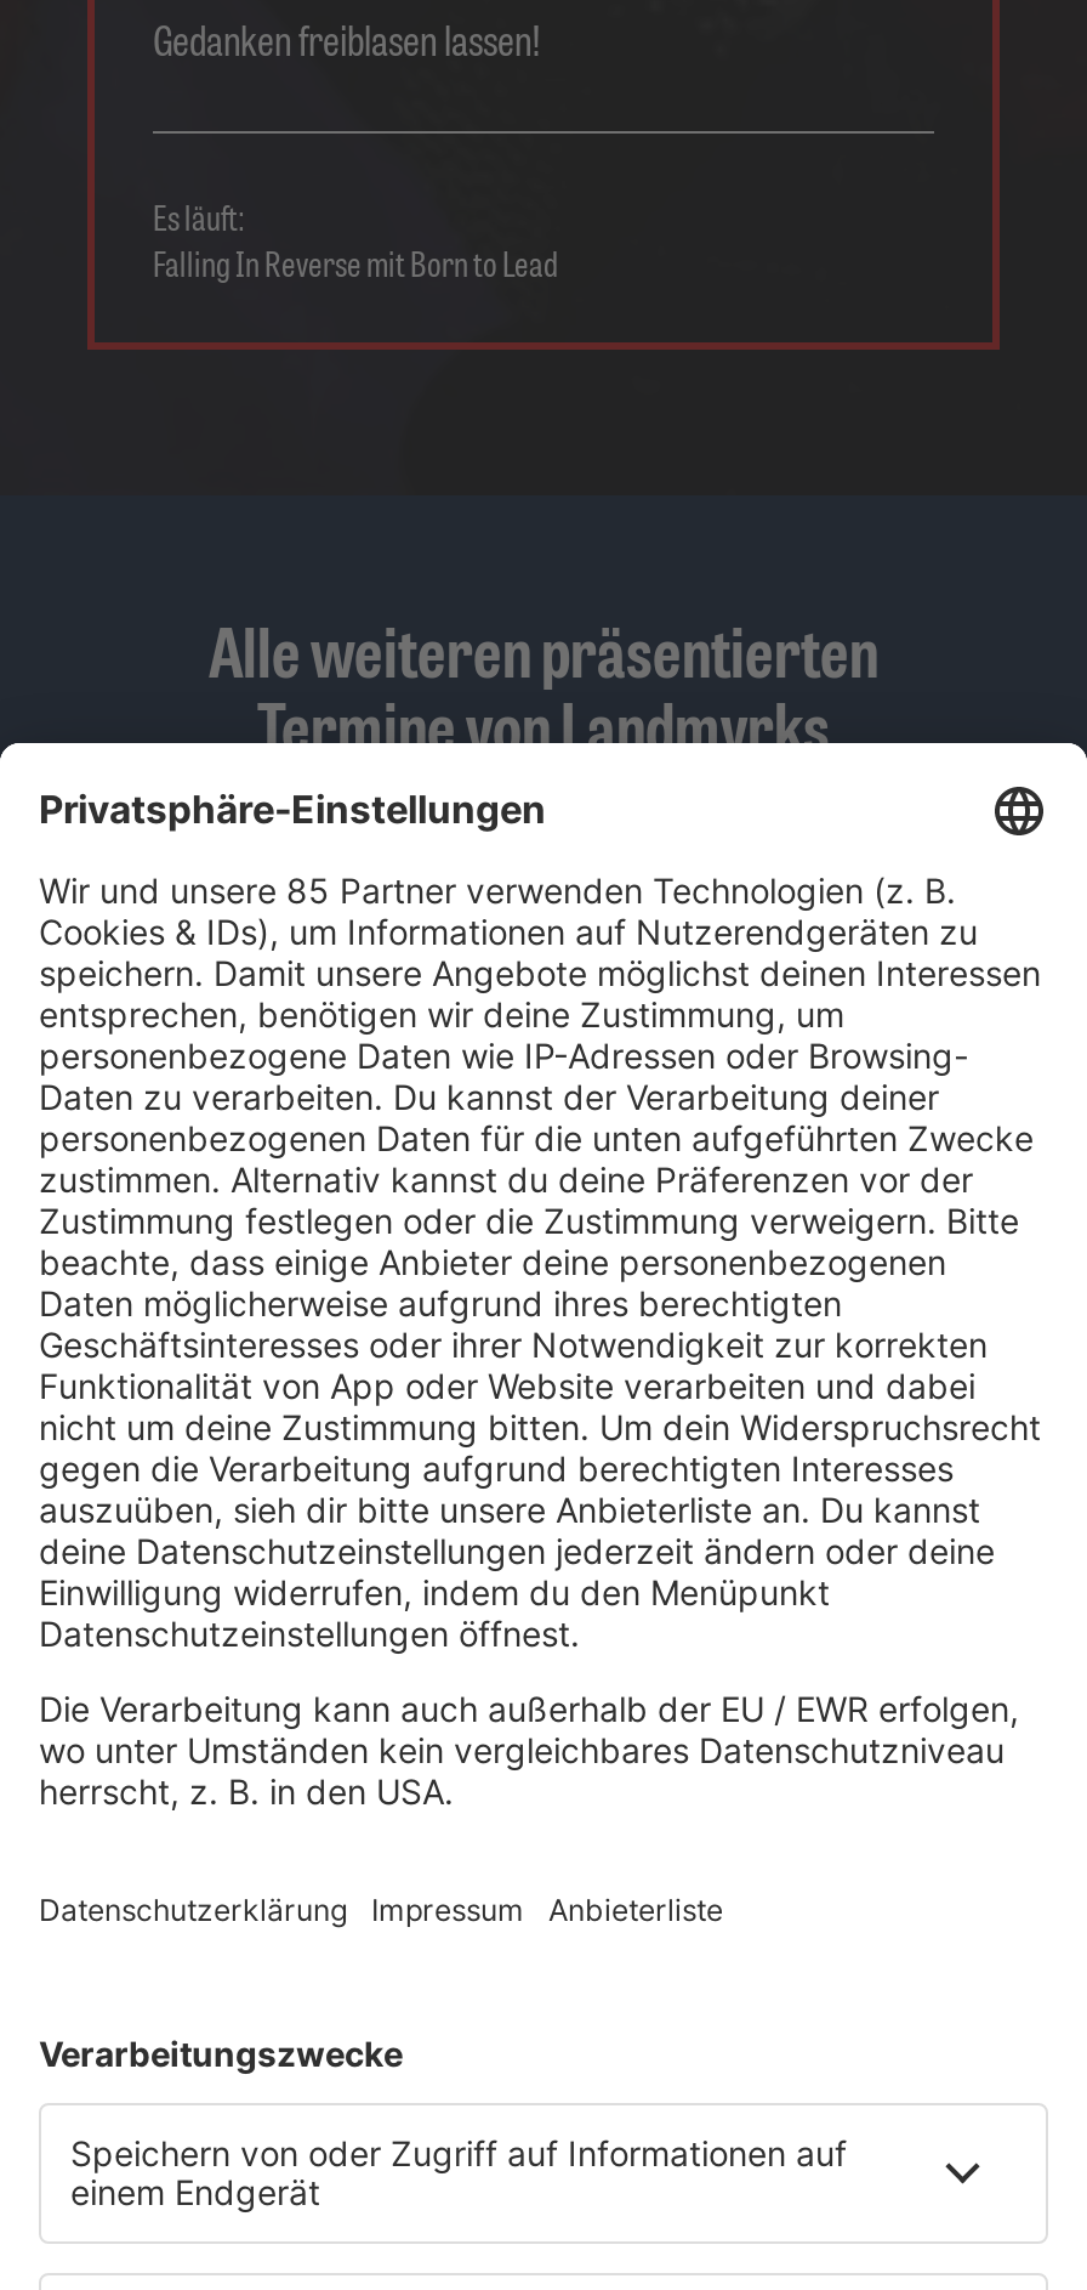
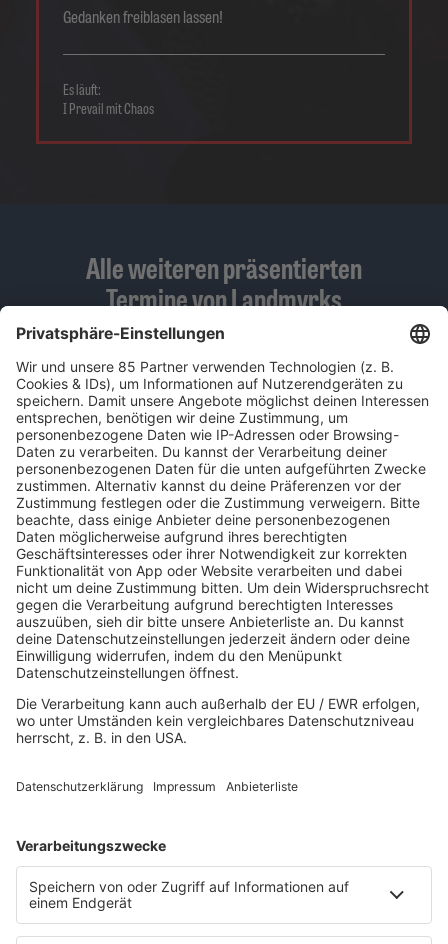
- Falling In Reverse mit Born to Lead
+ I Prevail mit Chaos
